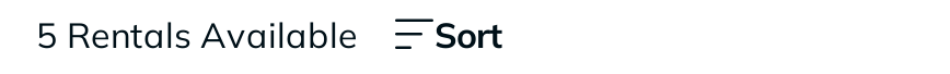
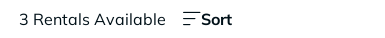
- 5 Rentals Available
+ 3 Rentals Available
